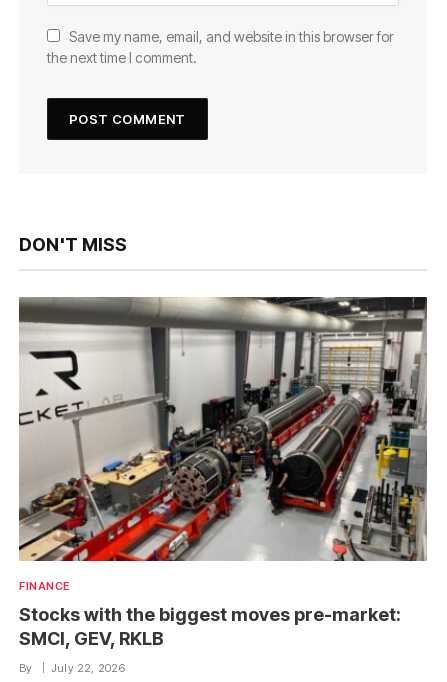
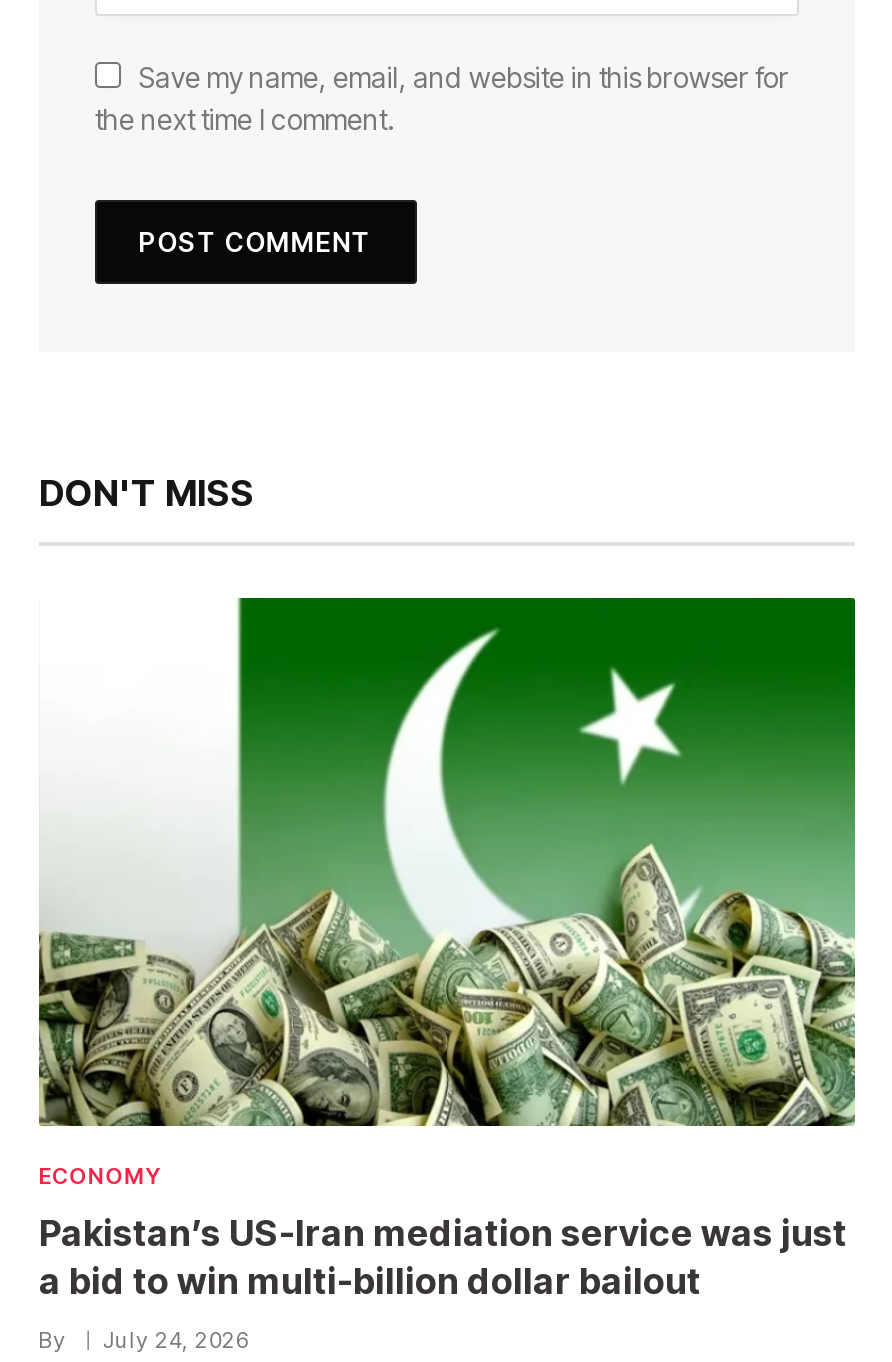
- [image]
- FINANCE
+ [image]
+ ECONOMY

- Stocks with the biggest moves pre-market:
- SMCI, GEV, RKLB
+ Pakistan’s US-Iran mediation service was just
+ a bid to win multi-billion dollar bailout

- By July 22, 2026
+ By July 24, 2026
